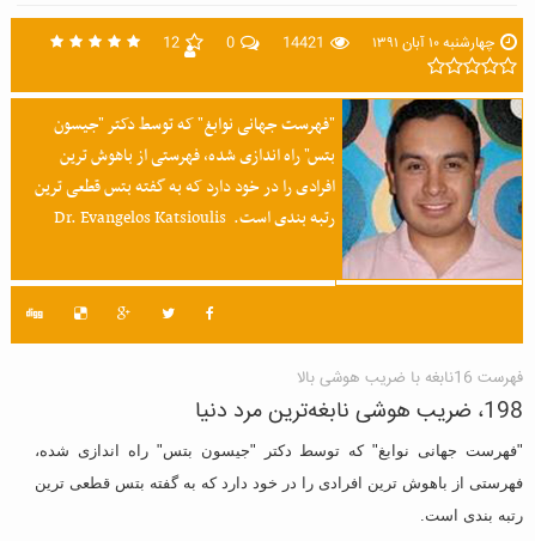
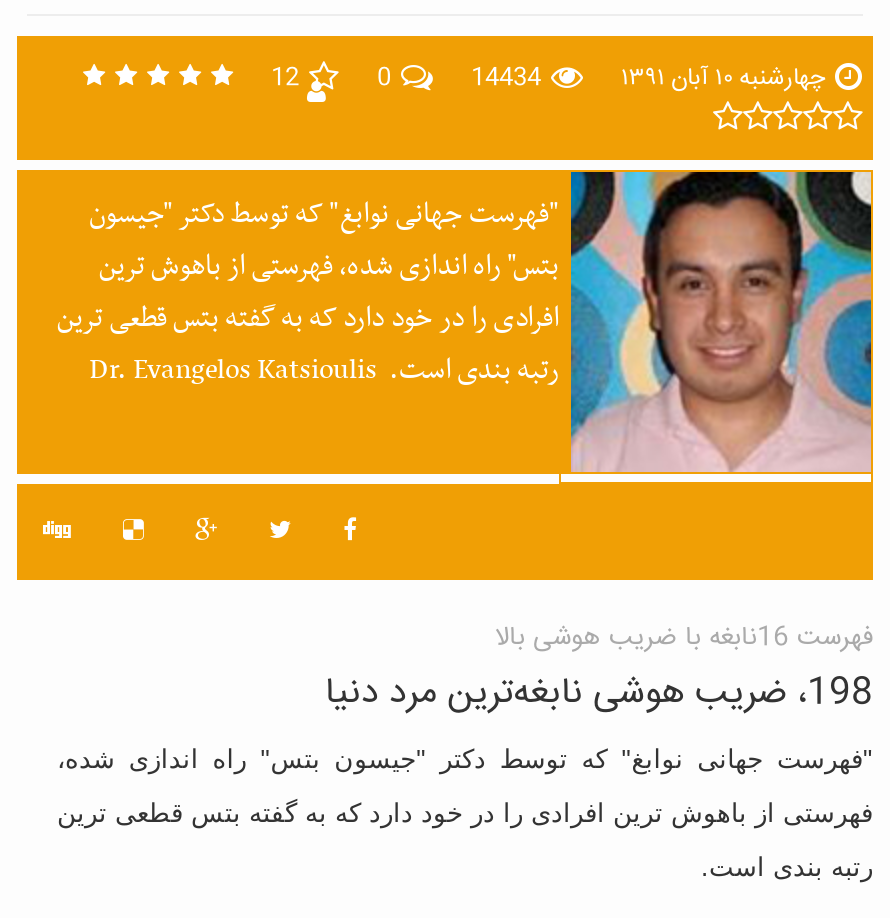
- 14421
+ 14434
